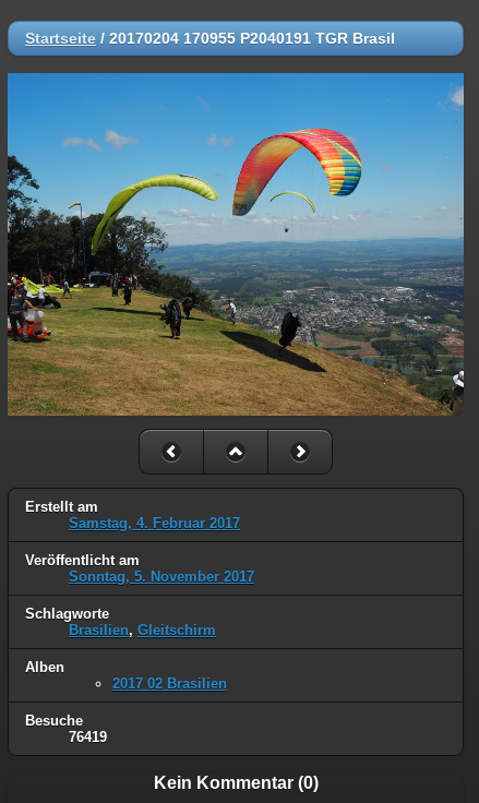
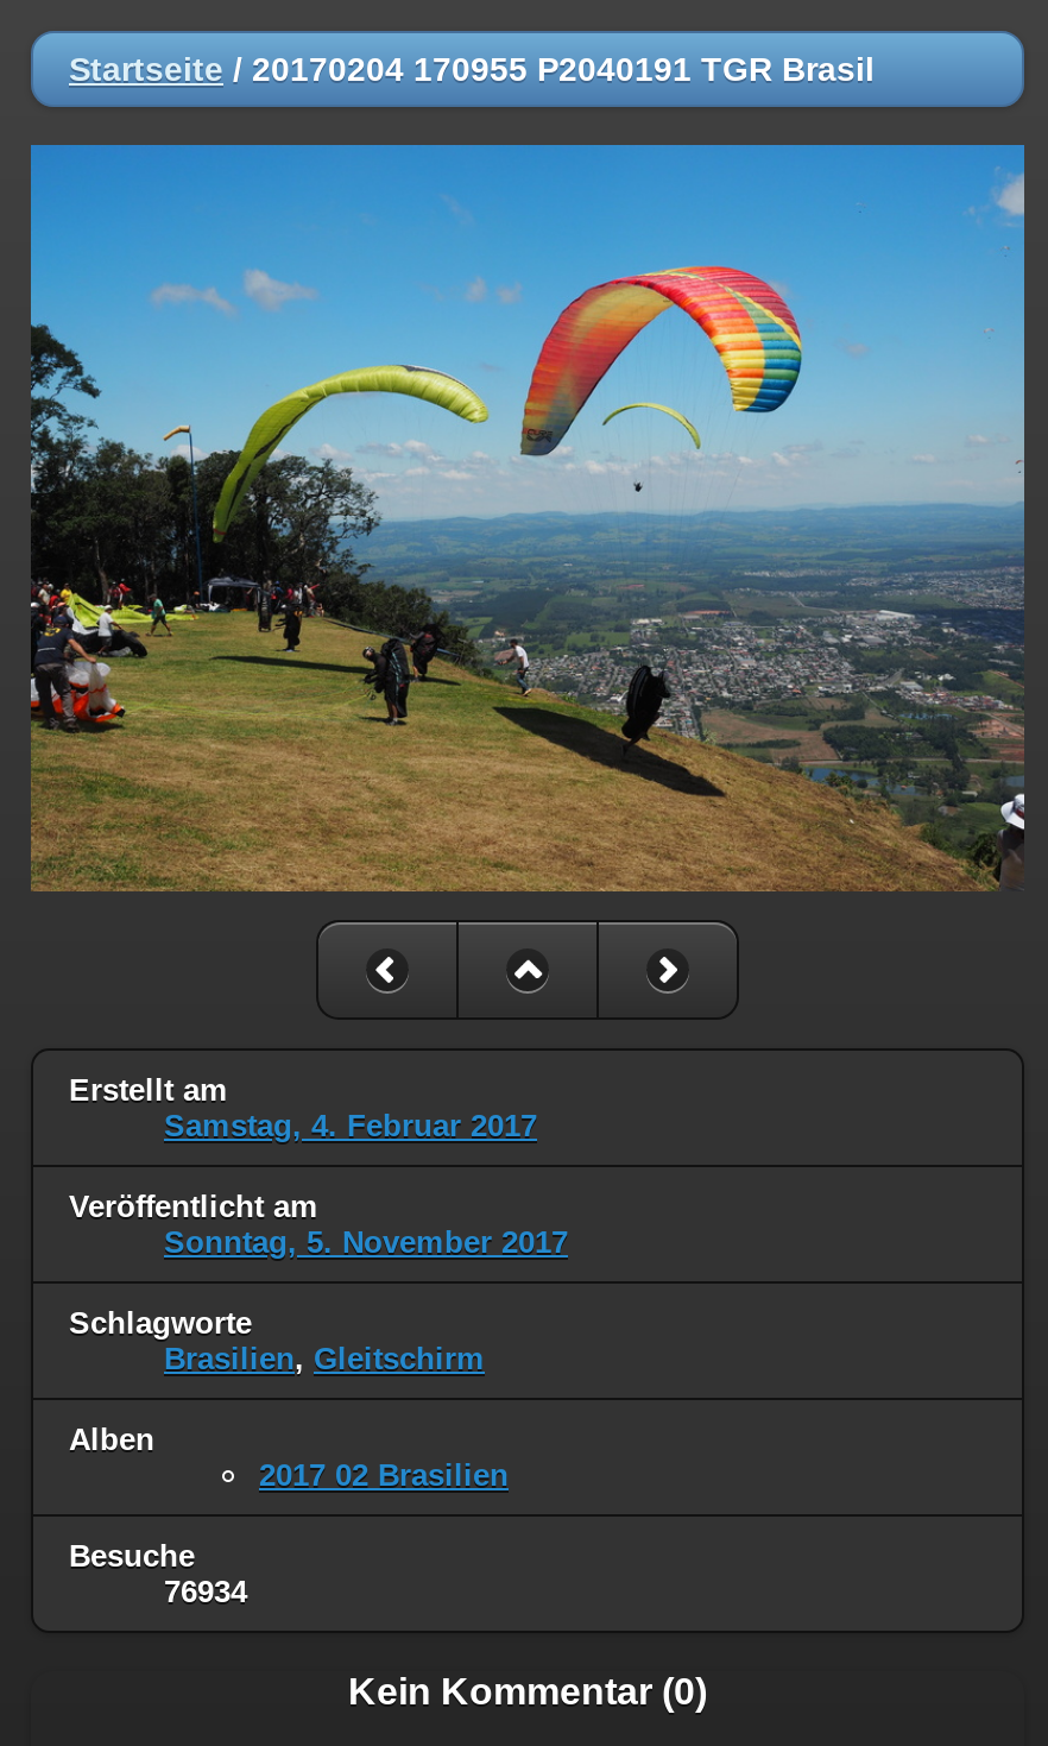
- 76419
+ 76934
